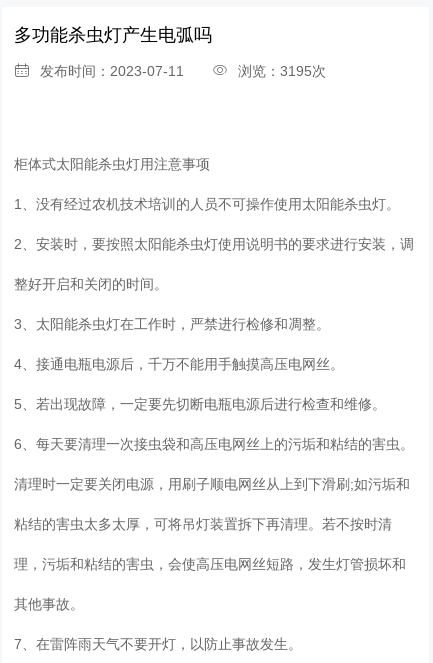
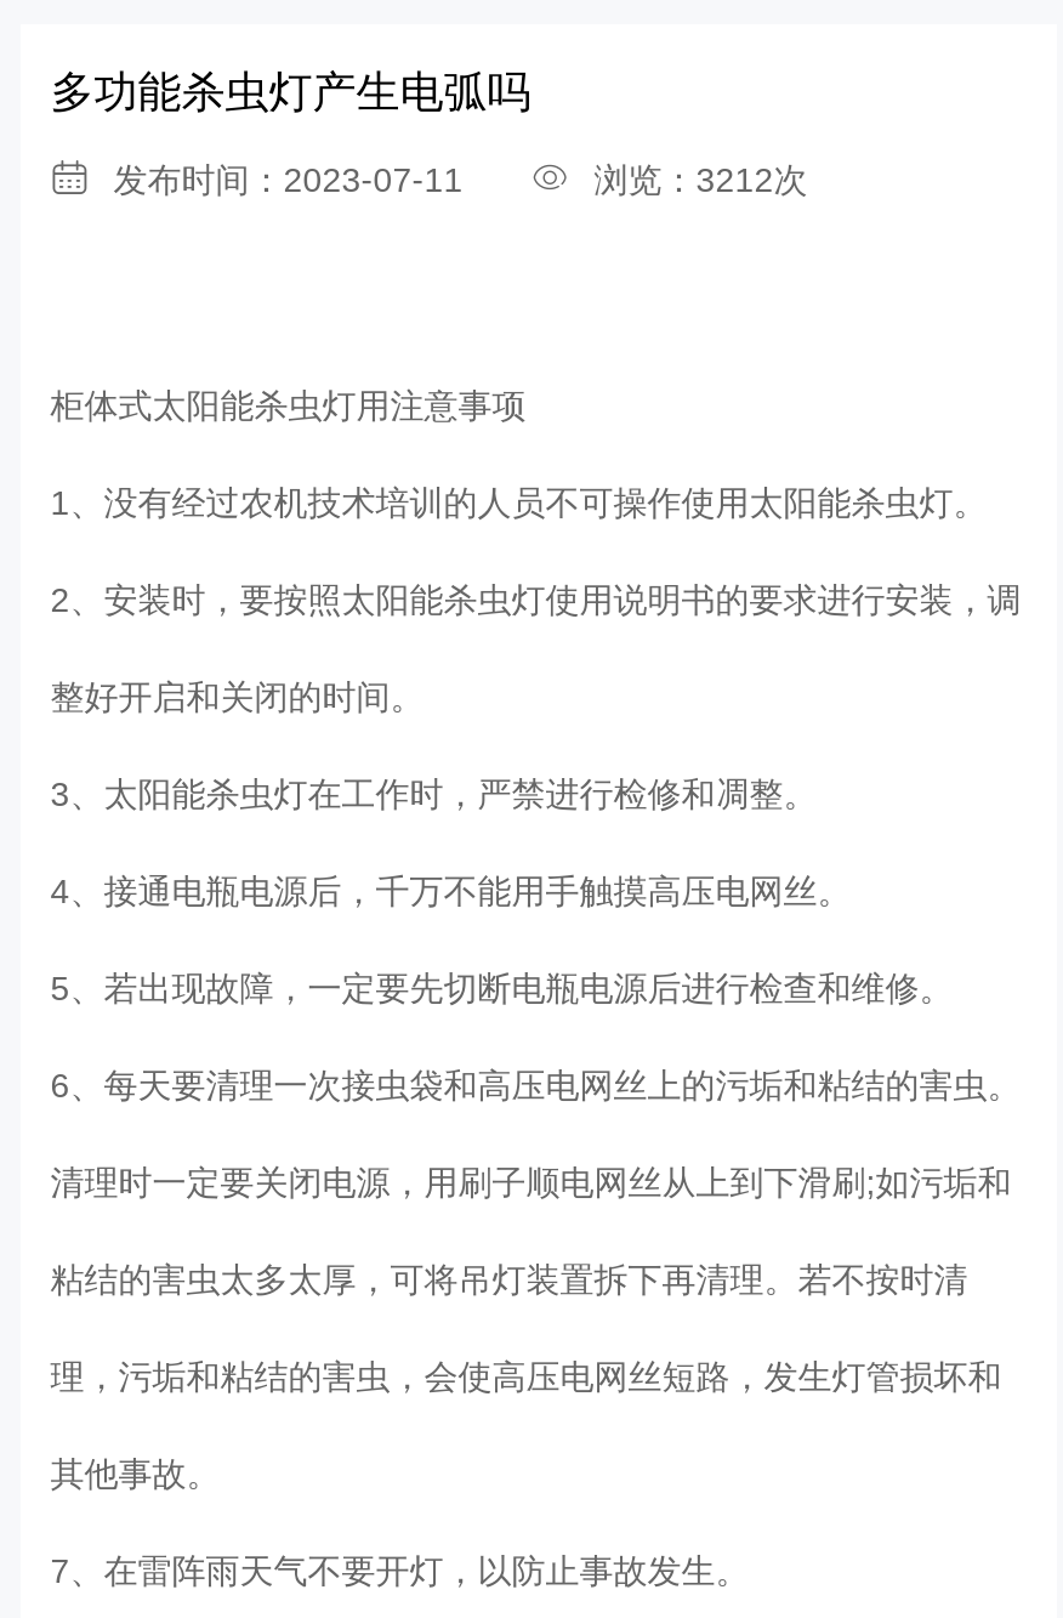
- 发布时间：2023-07-11 浏览：3195次
+ 发布时间：2023-07-11 浏览：3212次
